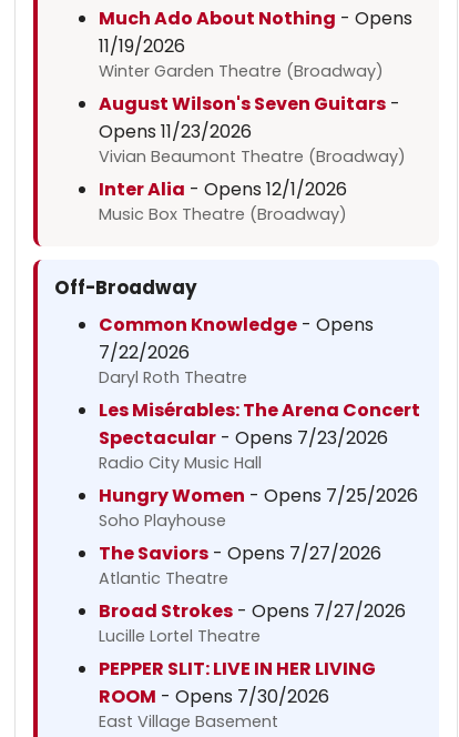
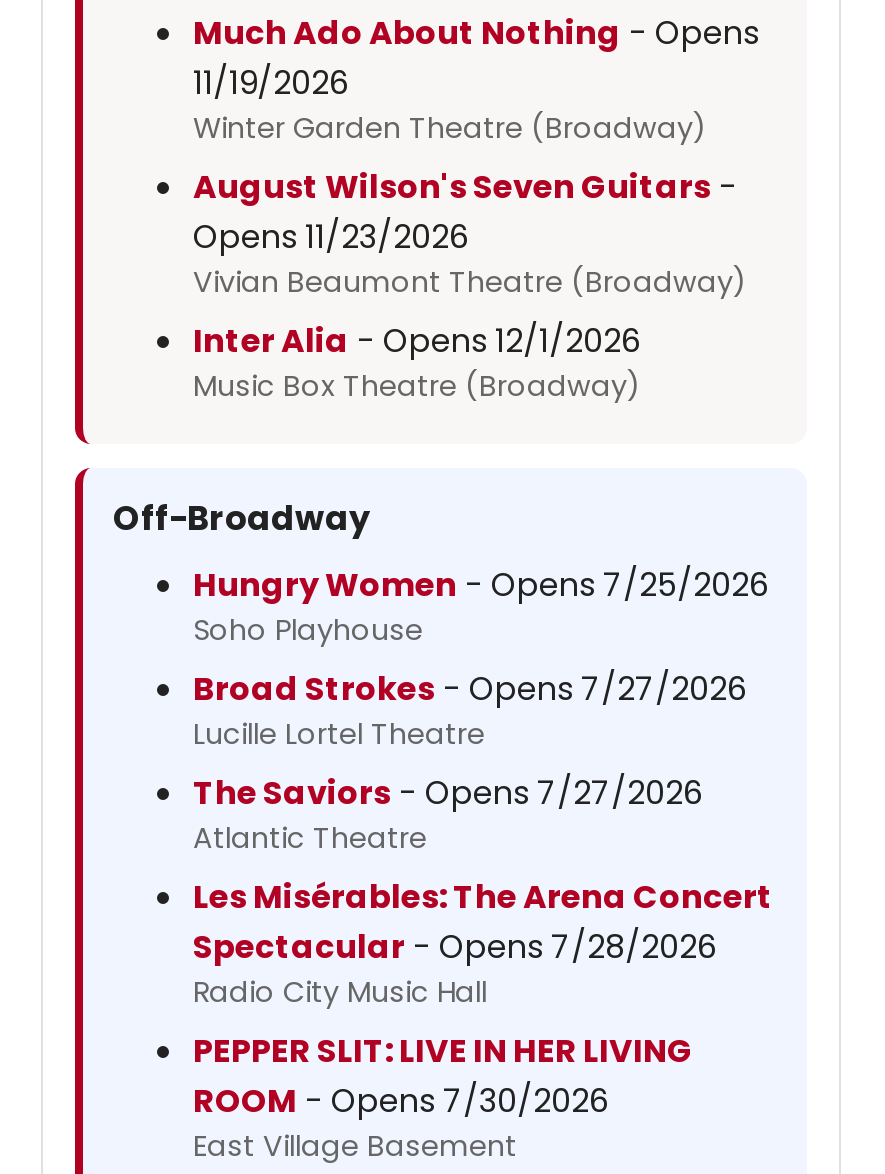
- Common Knowledge - Opens
- 7/22/2026
- Daryl Roth Theatre
- Spectacular - Opens 7/23/2026

moved down: Les Misérables: The Arena Concert

moved down: Radio City Music Hall

moved up: Hungry Women - Opens 7/25/2026 | Soho Playhouse

moved up: The Saviors - Opens 7/27/2026 | Atlantic Theatre

+ Spectacular - Opens 7/28/2026

moved up: Broad Strokes - Opens 7/27/2026 | Lucille Lortel Theatre
